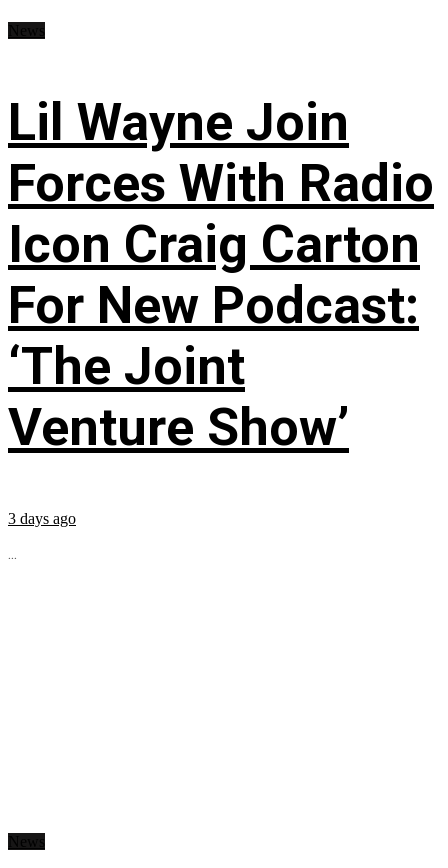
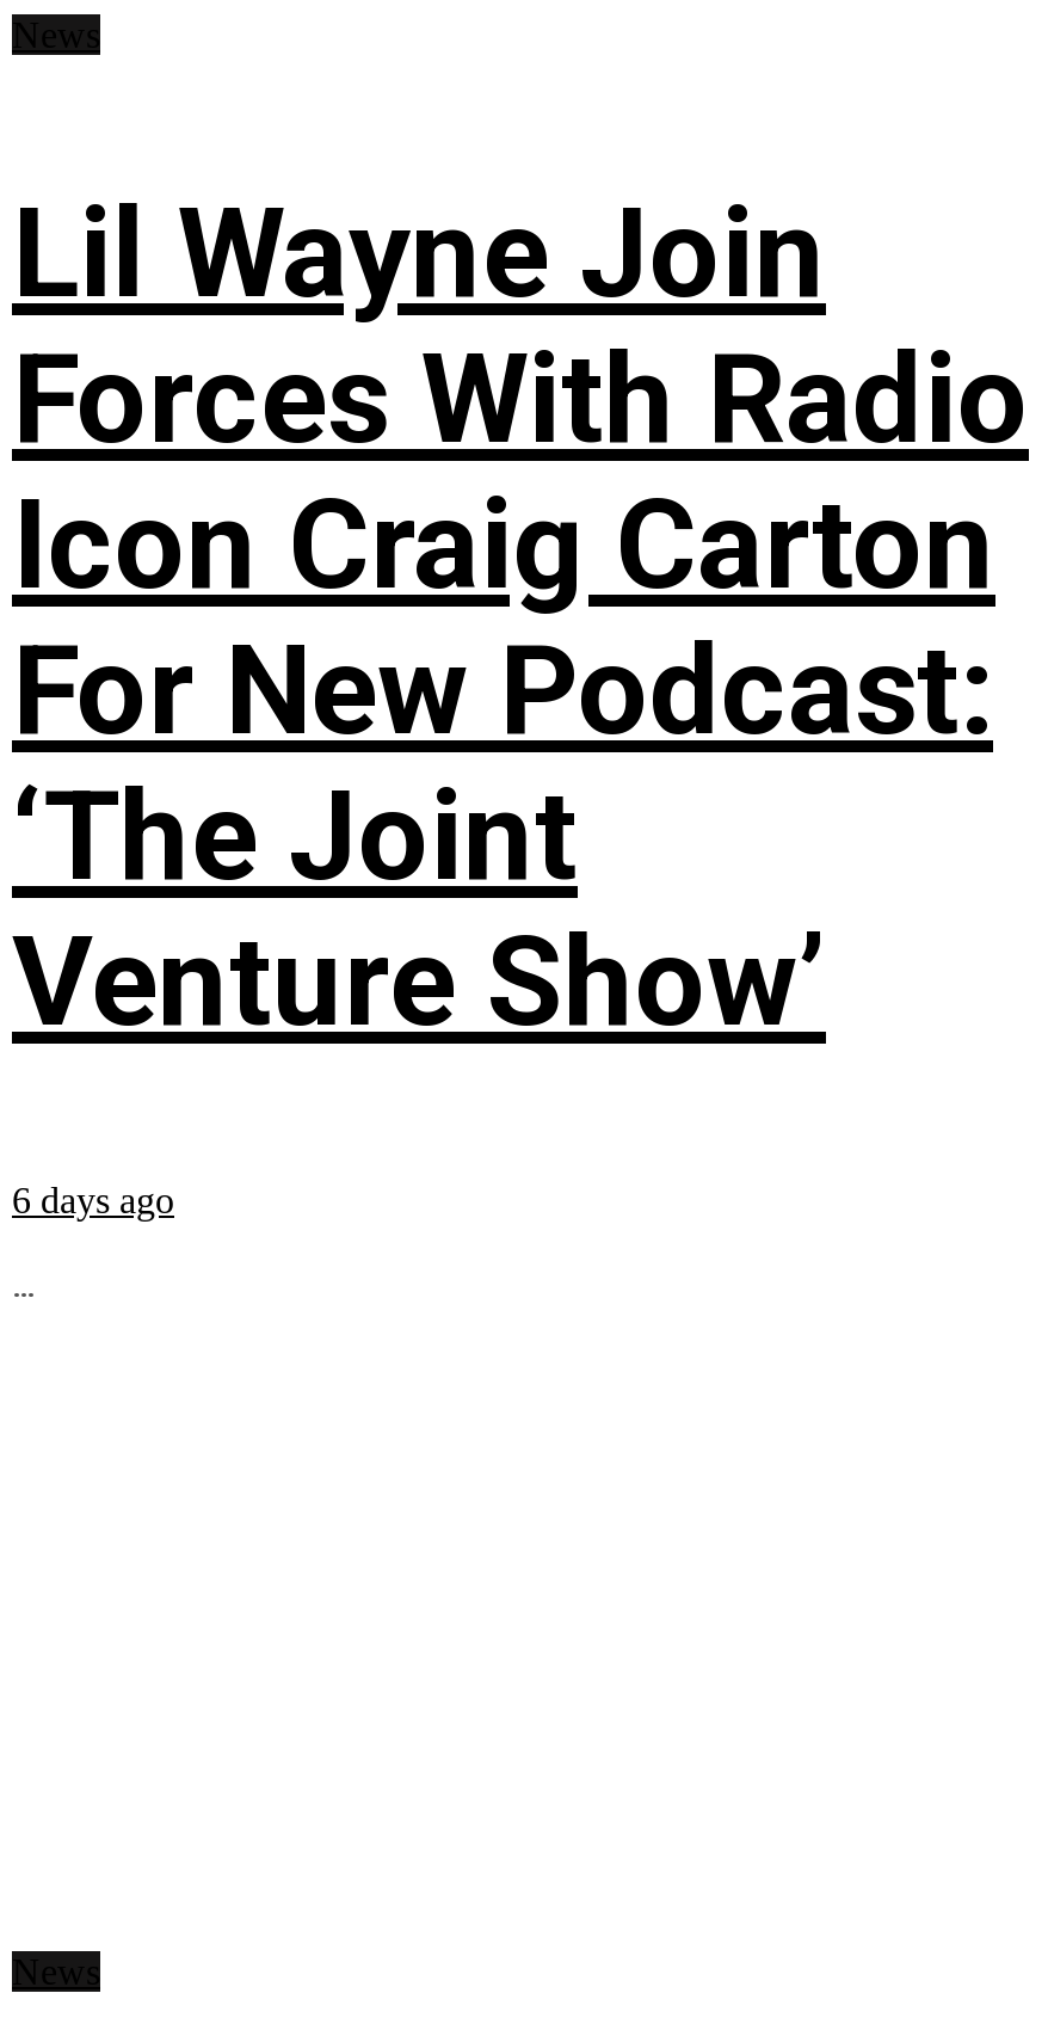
- 3 days ago
+ 6 days ago
